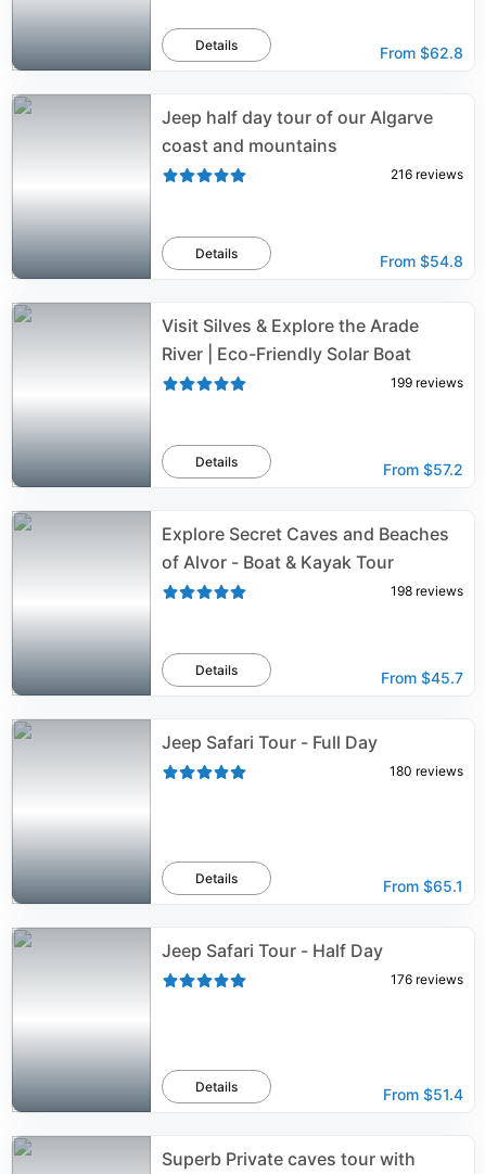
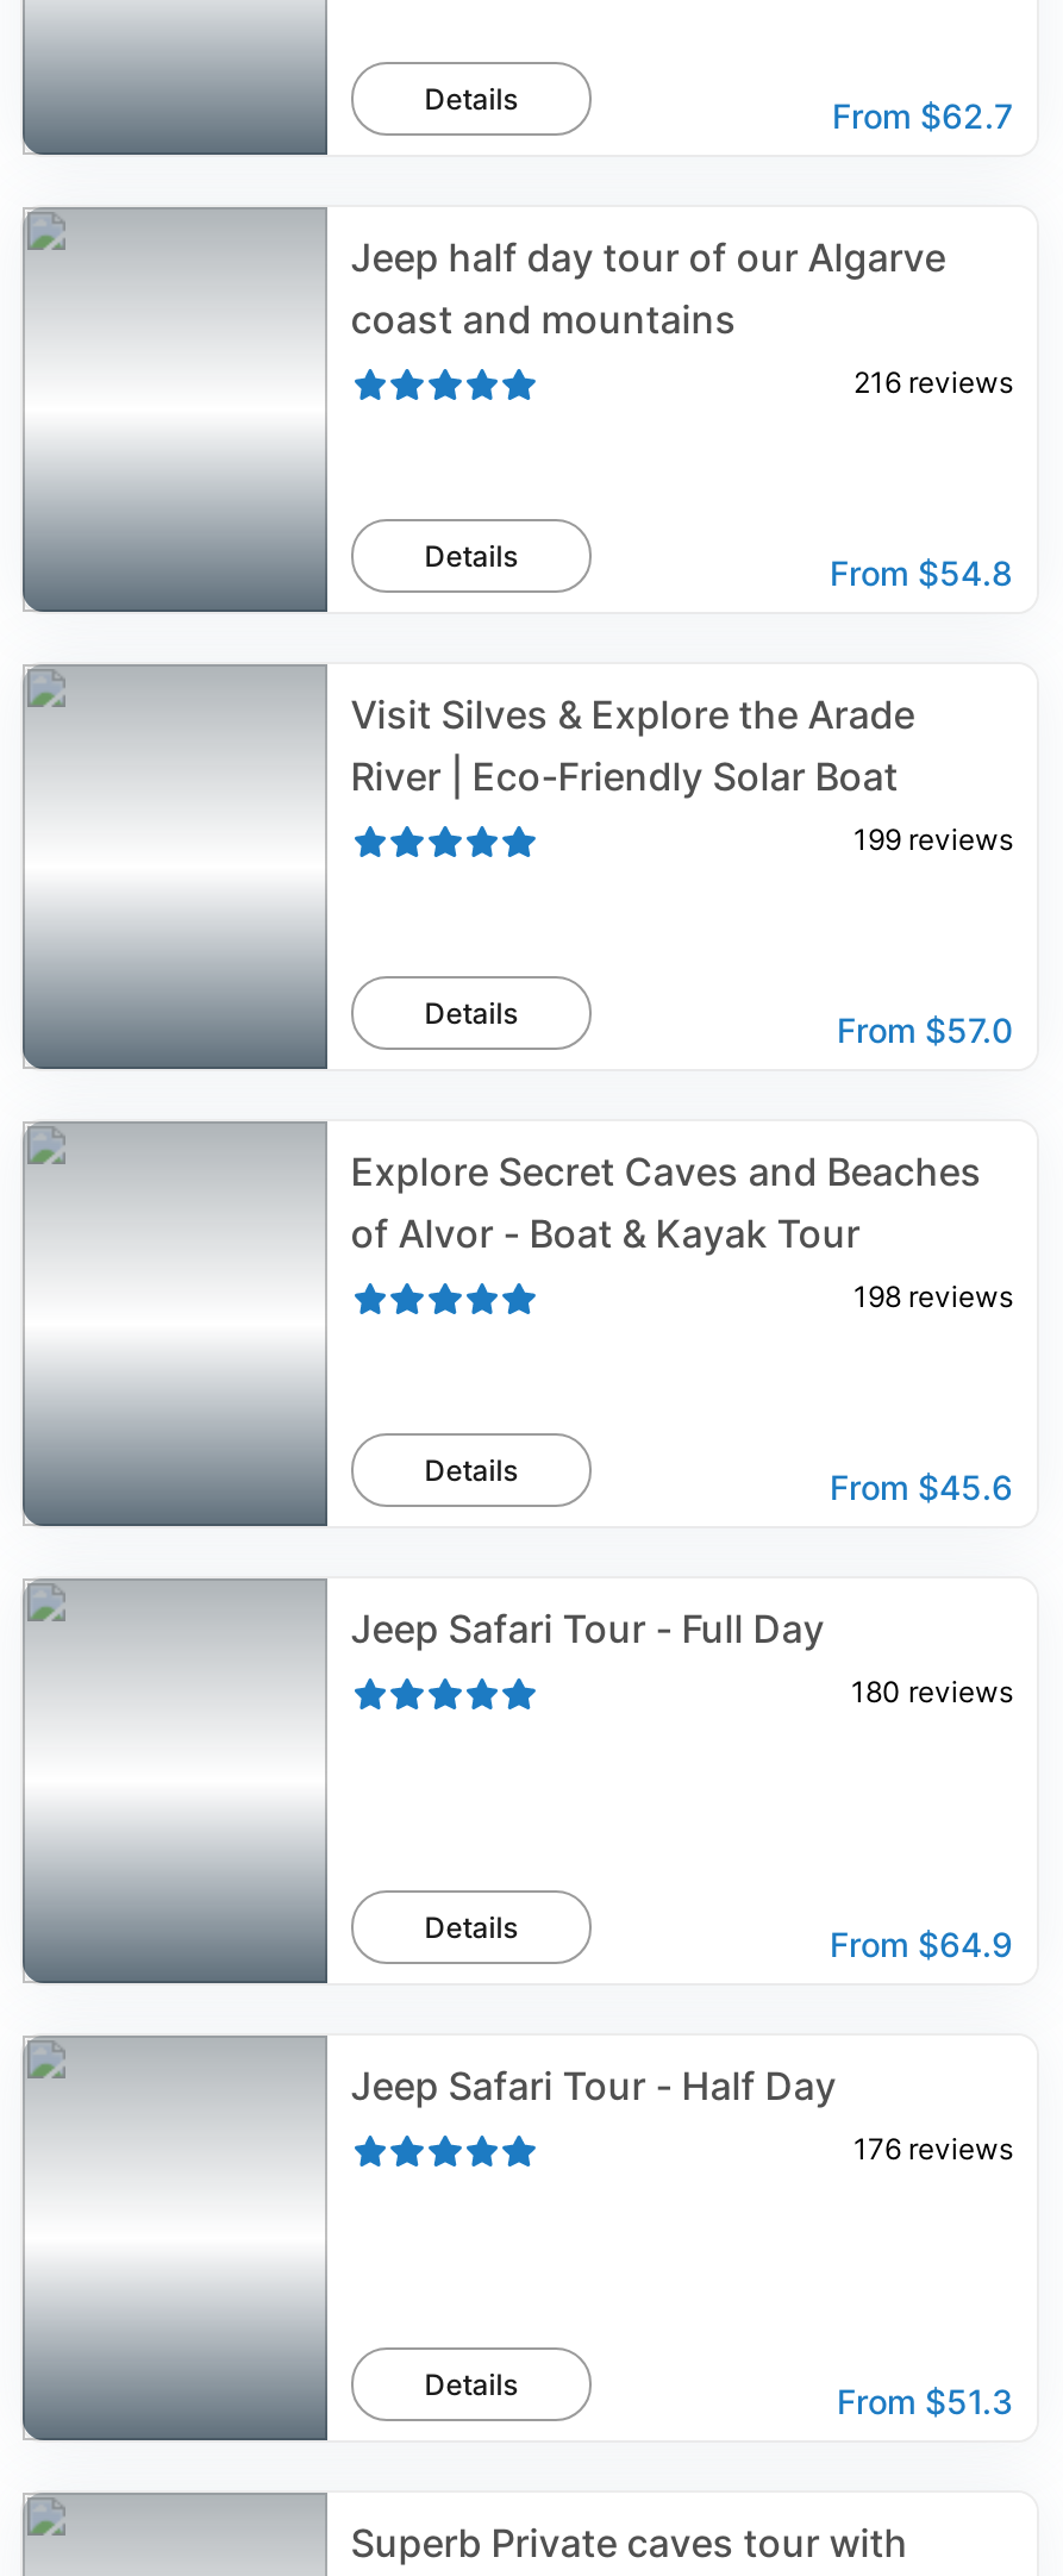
- From $62.8
+ From $62.7

- From $57.2
+ From $57.0

- From $45.7
+ From $45.6

- From $65.1
+ From $64.9

- From $51.4
+ From $51.3
